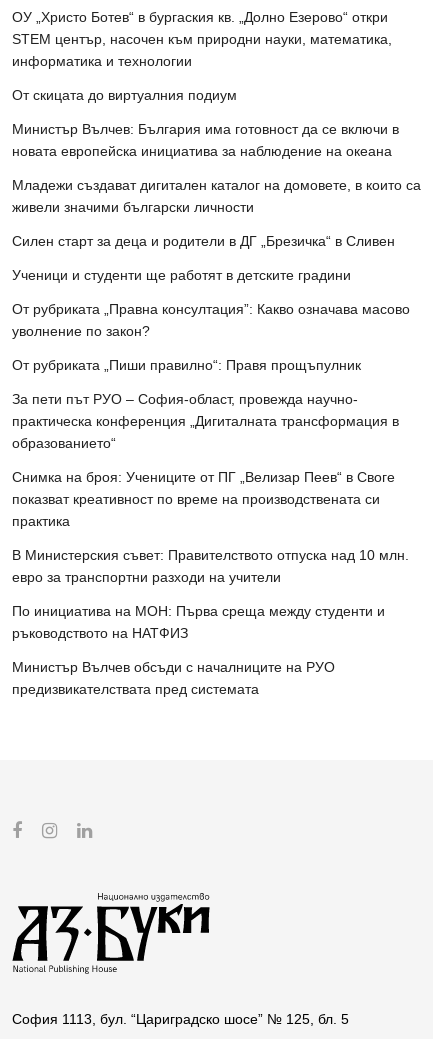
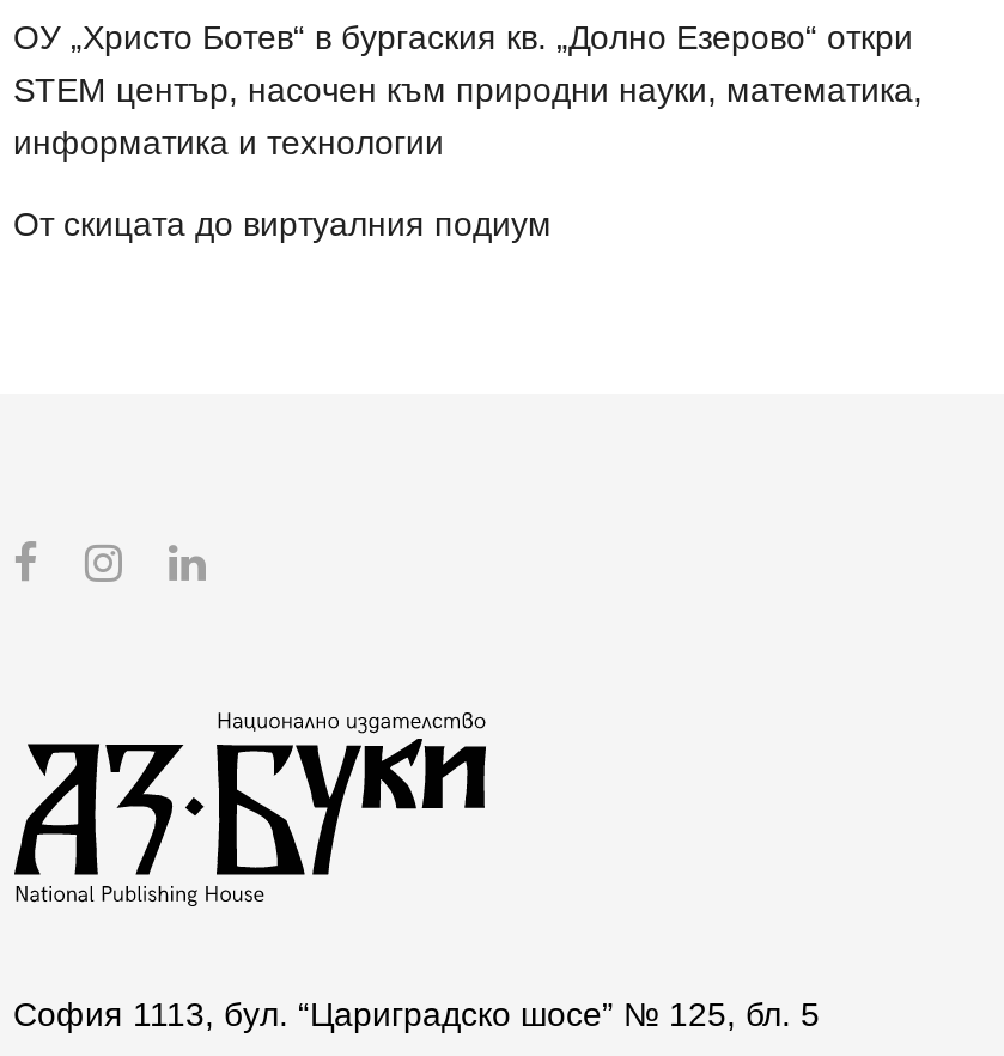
- Министър Вълчев: България има готовност да се включи в
- новата европейска инициатива за наблюдение на океана
- Младежи създават дигитален каталог на домовете, в които са
- живели значими български личности
- Силен старт за деца и родители в ДГ „Брезичка“ в Сливен
- Ученици и студенти ще работят в детските градини
- От рубриката „Правна консултация”: Какво означава масово
- уволнение по закон?
- От рубриката „Пиши правилно“: Правя прощъпулник
- За пети път РУО – София-област, провежда научно-
- практическа конференция „Дигиталната трансформация в
- образованието“
- Снимка на броя: Учениците от ПГ „Велизар Пеев“ в Своге
- показват креативност по време на производствената си
- практика
- В Министерския съвет: Правителството отпуска над 10 млн.
- евро за транспортни разходи на учители
- По инициатива на МОН: Първа среща между студенти и
- ръководството на НАТФИЗ
- Министър Вълчев обсъди с началниците на РУО
- предизвикателствата пред системата
